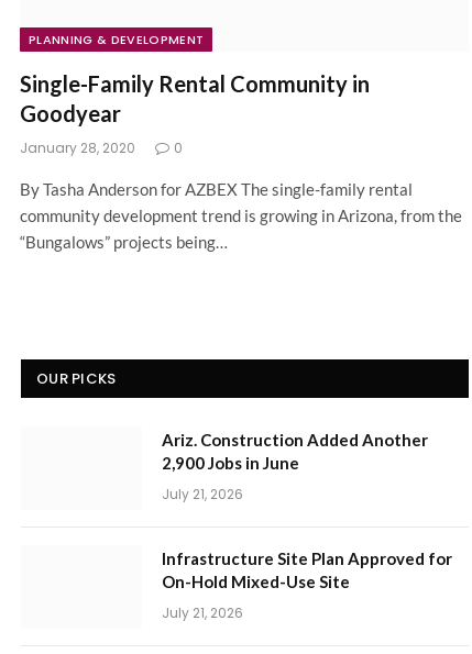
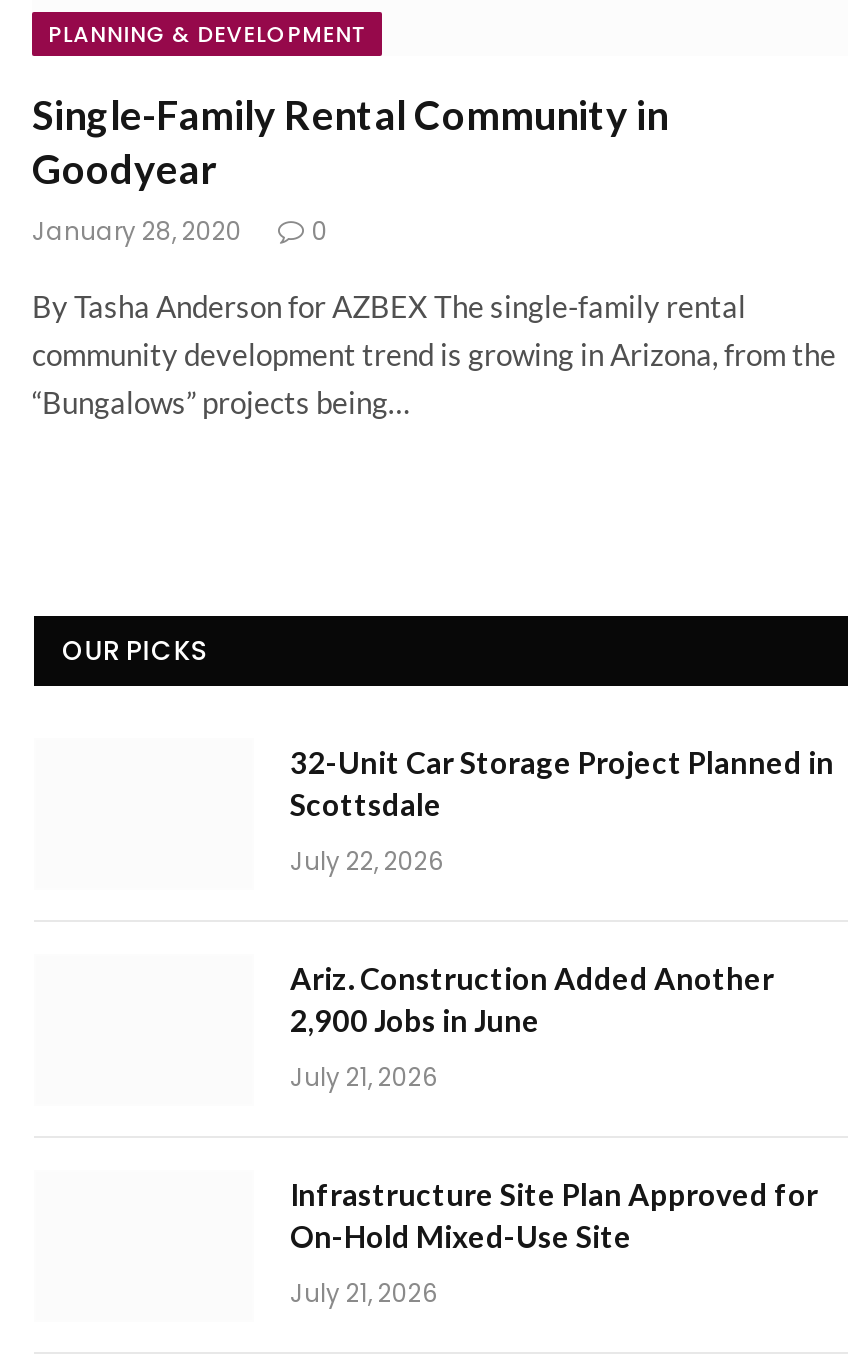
+ 32-Unit Car Storage Project Planned in
+ Scottsdale
+ July 22, 2026
